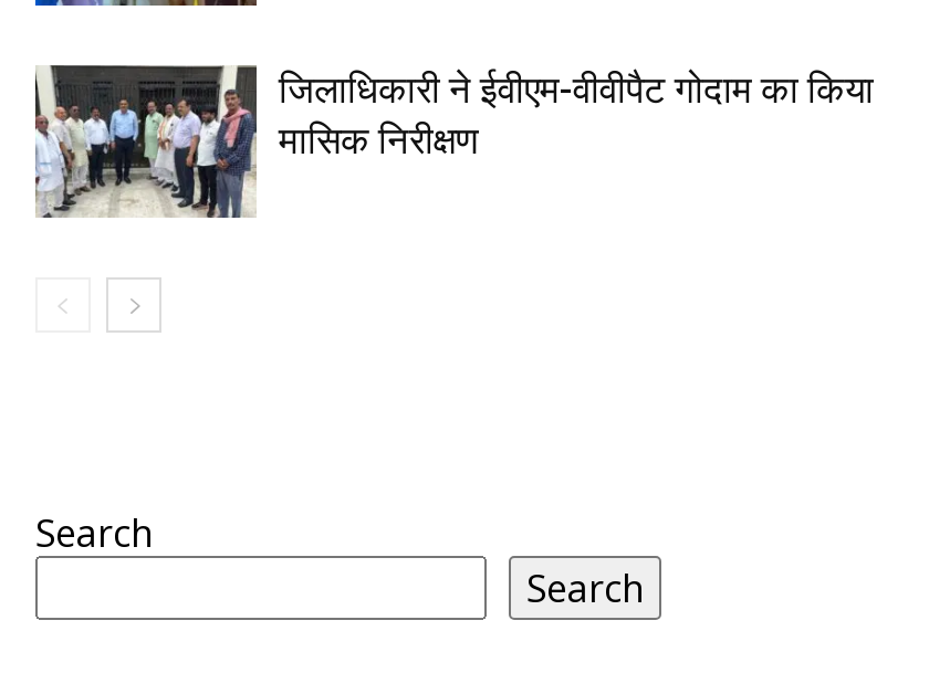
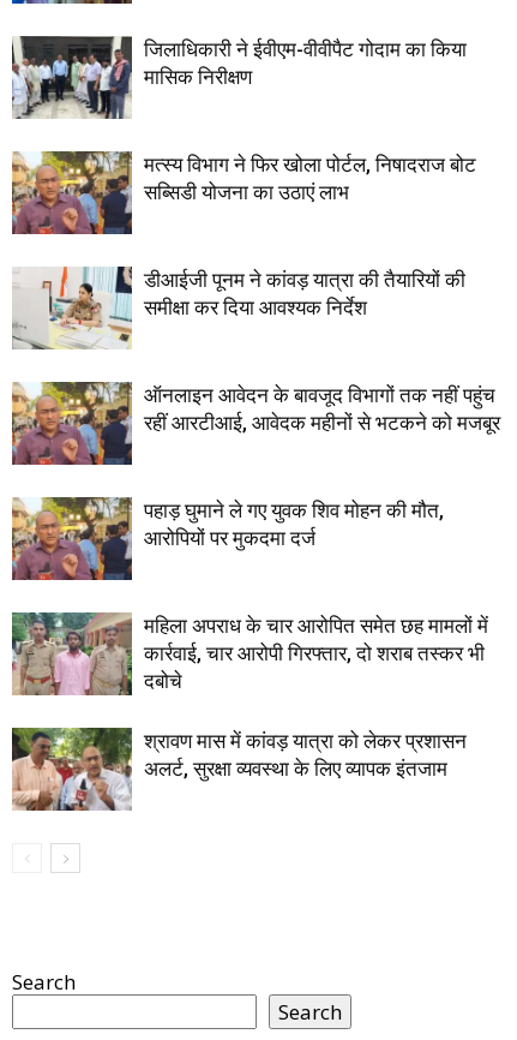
+ [image]
+ मत्स्य विभाग ने फिर खोला पोर्टल, निषादराज बोट
+ सब्सिडी योजना का उठाएं लाभ

+ [image]
+ ऑनलाइन आवेदन के बावजूद विभागों तक नहीं पहुंच
+ रहीं आरटीआई, आवेदक महीनों से भटकने को मजबूर

+ [image]
+ पहाड़ घुमाने ले गए युवक शिव मोहन की मौत,
+ आरोपियों पर मुकदमा दर्ज

+ [image]
+ महिला अपराध के चार आरोपित समेत छह मामलों में
+ कार्रवाई, चार आरोपी गिरफ्तार, दो शराब तस्कर भी
+ दबोचे
+ श्रावण मास में कांवड़ यात्रा को लेकर प्रशासन
+ अलर्ट, सुरक्षा व्यवस्था के लिए व्यापक इंतजाम

+ [image]

+ [image]
+ डीआईजी पूनम ने कांवड़ यात्रा की तैयारियों की
+ समीक्षा कर दिया आवश्यक निर्देश
